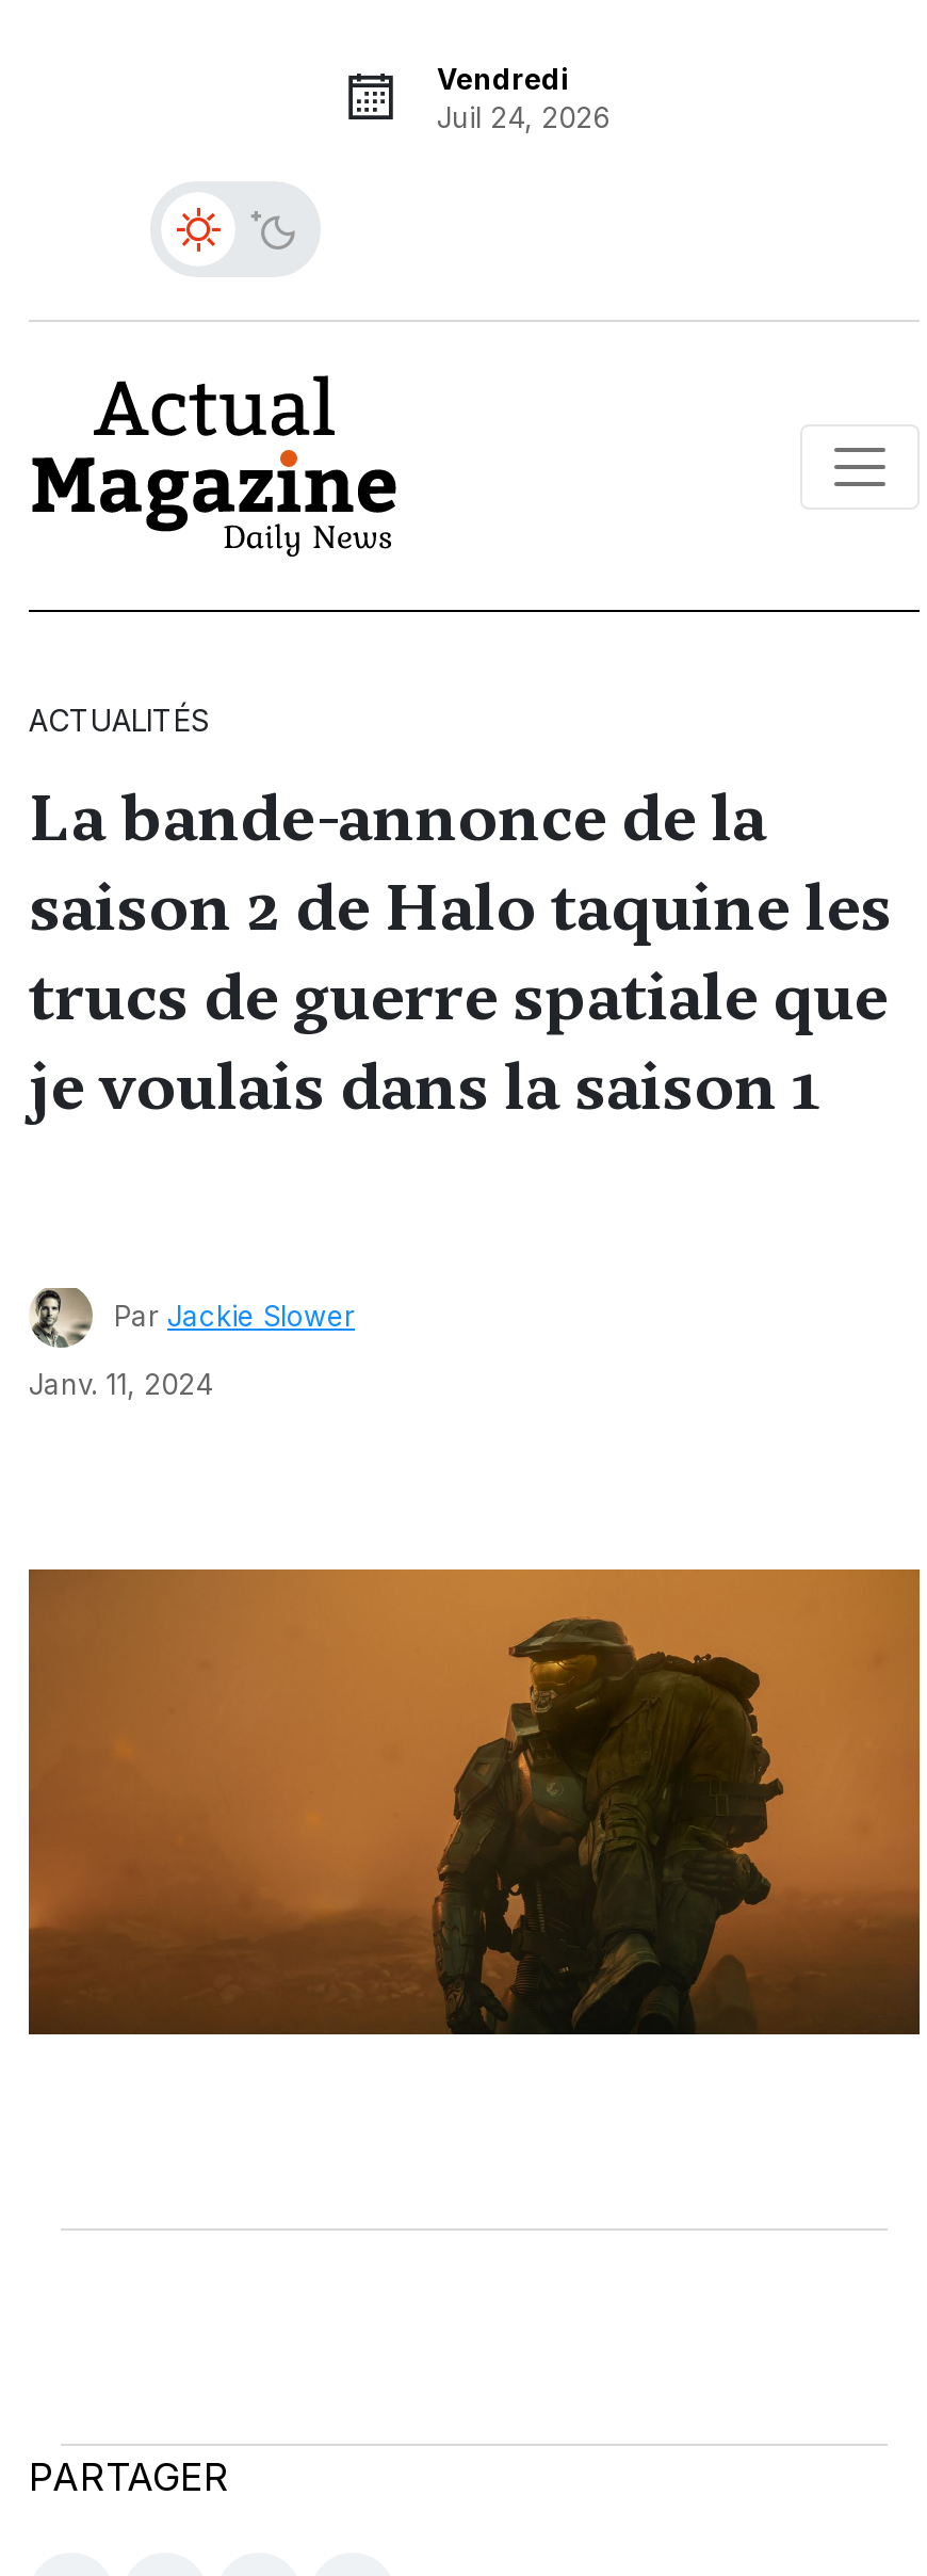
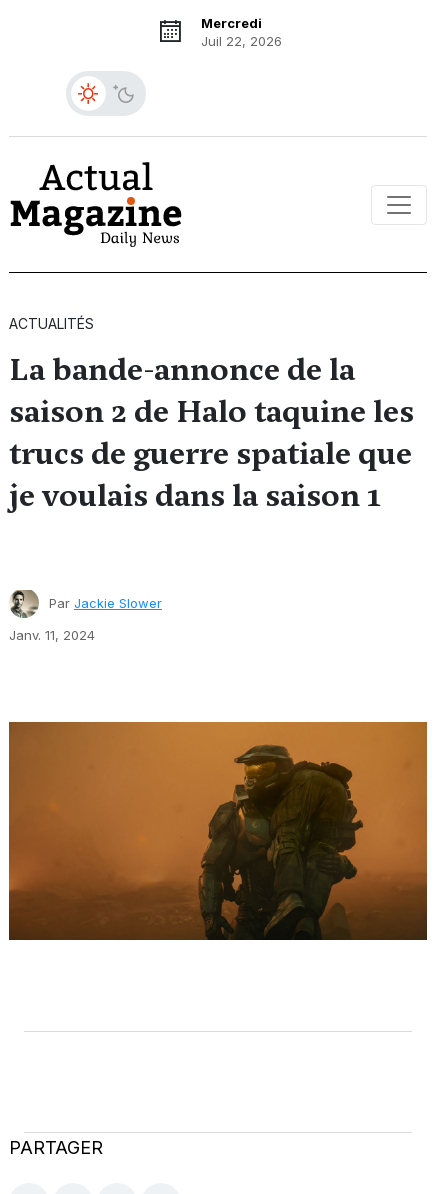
- Vendredi
- Juil 24, 2026
+ Mercredi
+ Juil 22, 2026
